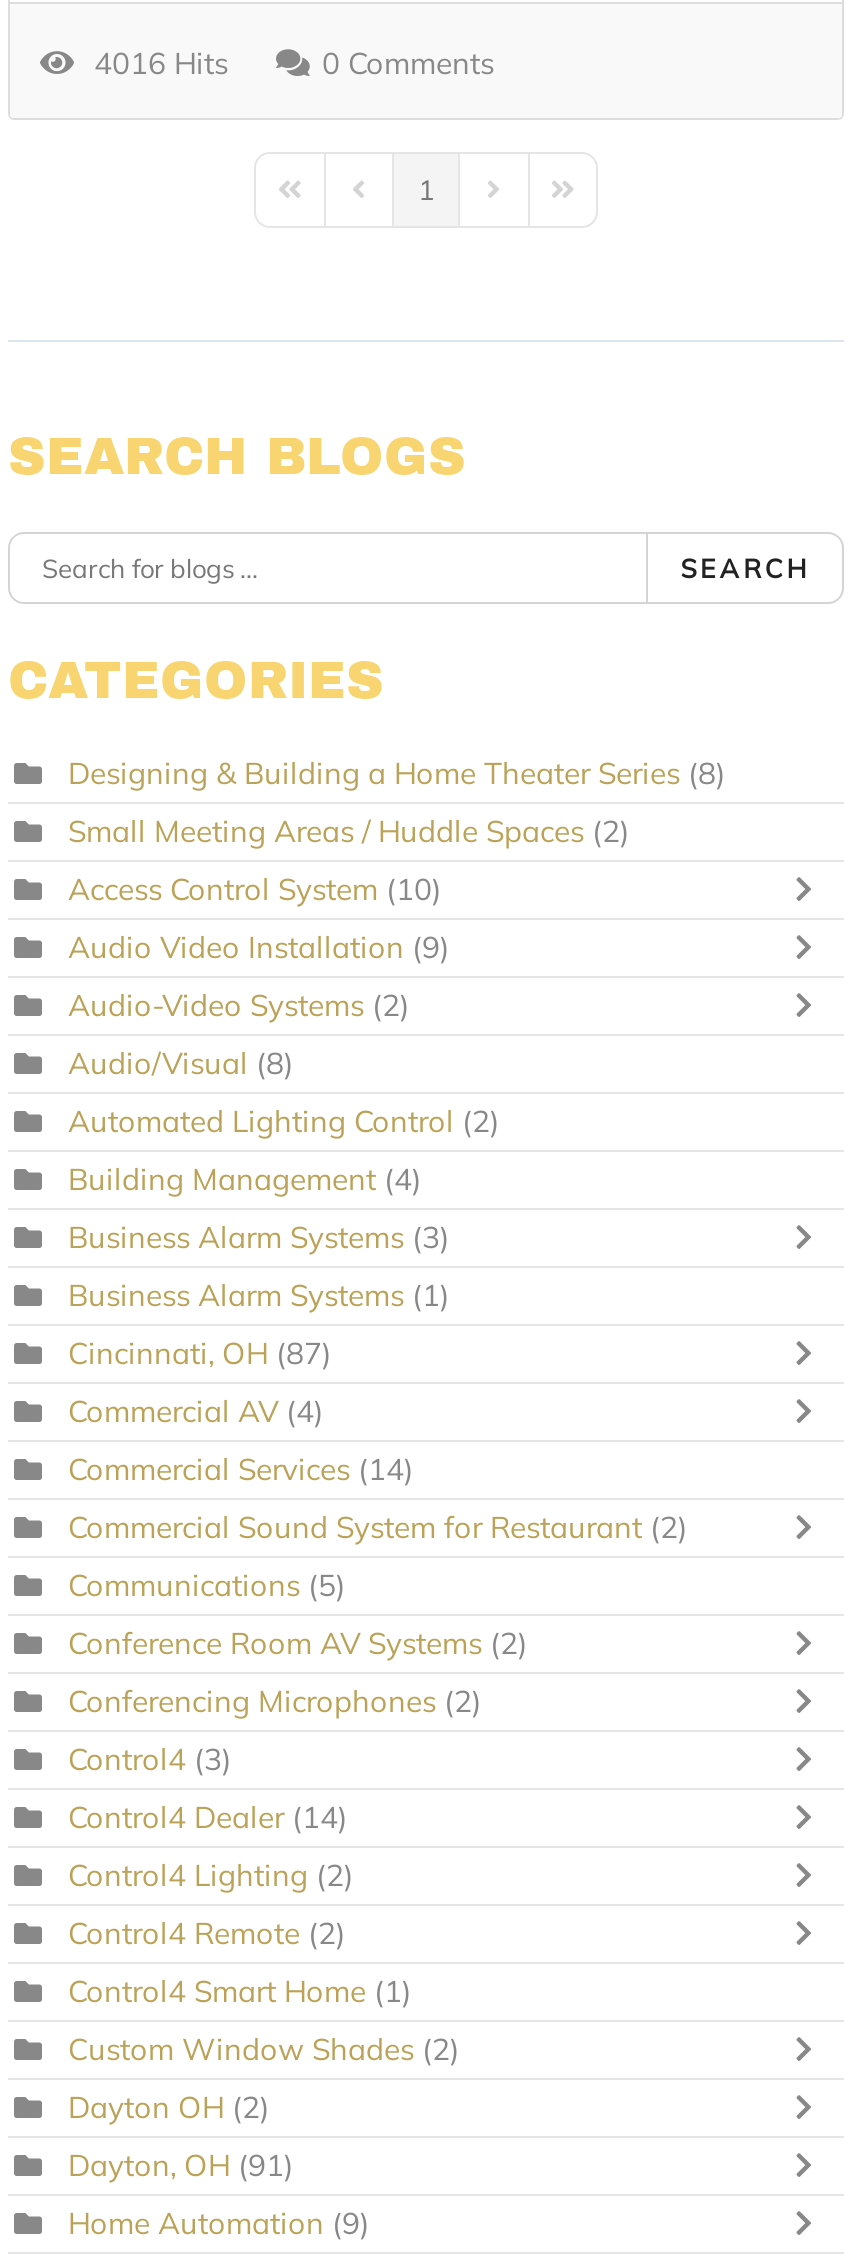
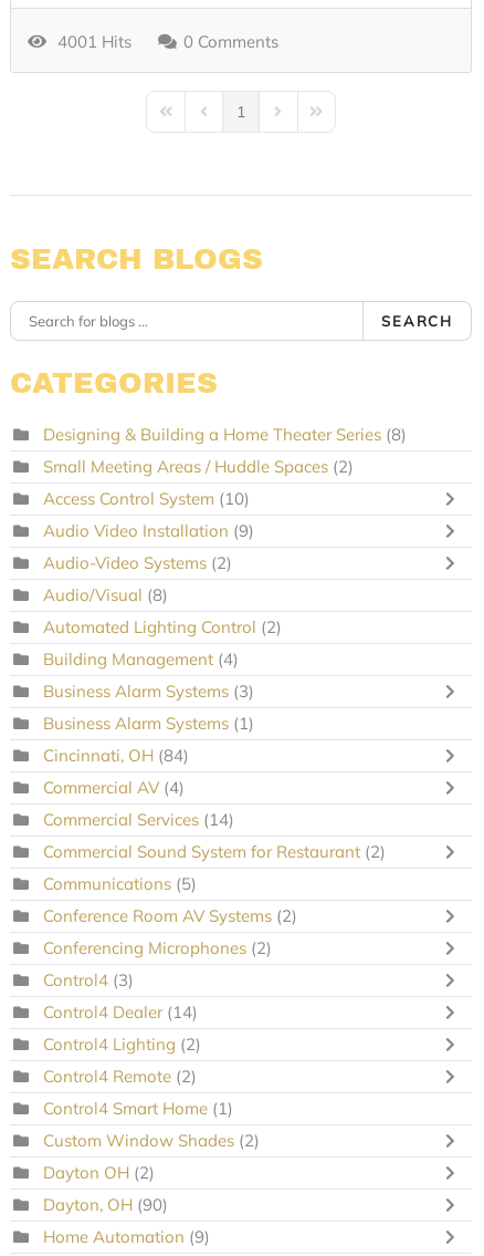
- 4016 Hits
+ 4001 Hits

- Cincinnati, OH (87)
+ Cincinnati, OH (84)

- Dayton, OH (91)
+ Dayton, OH (90)
